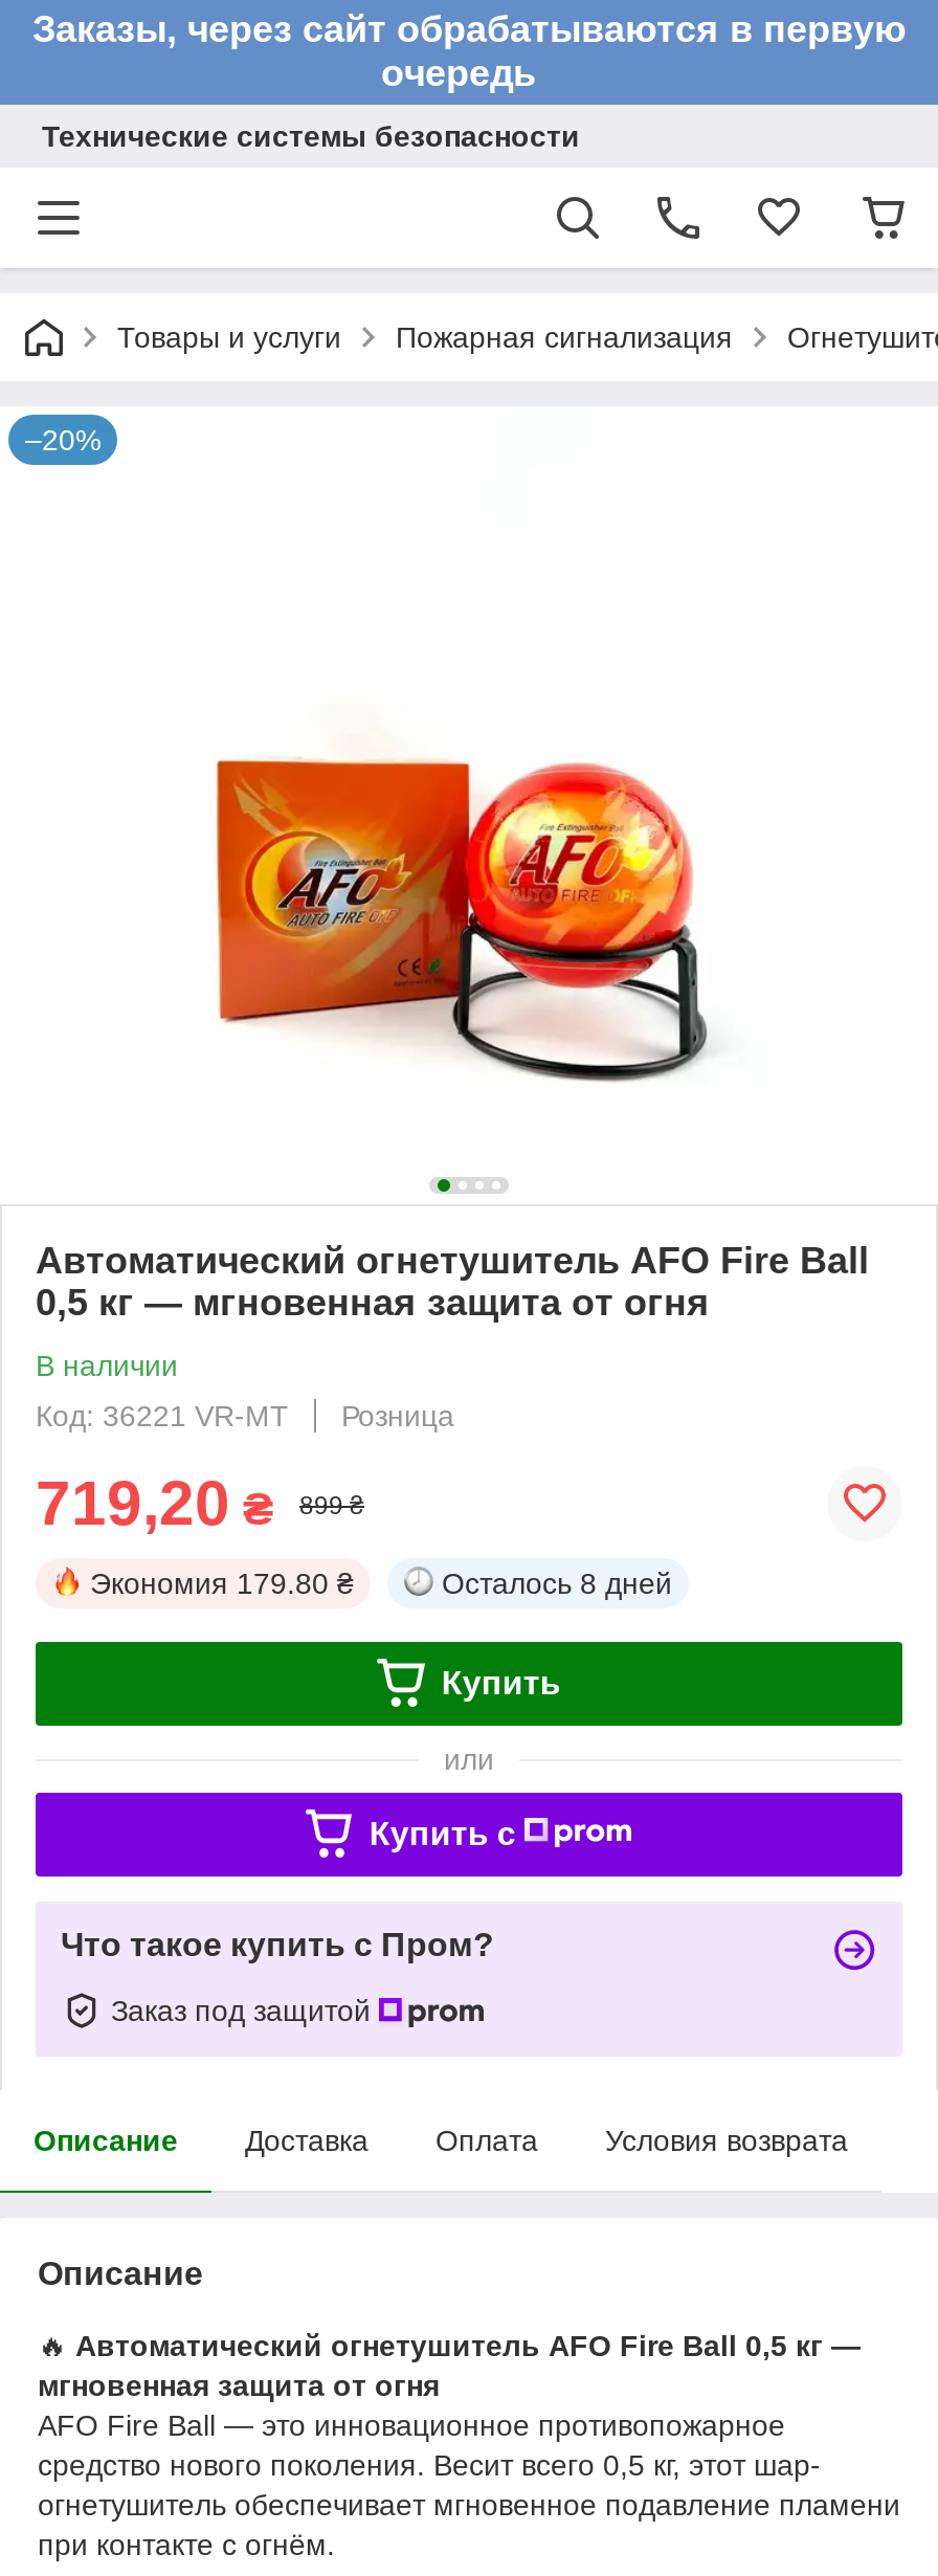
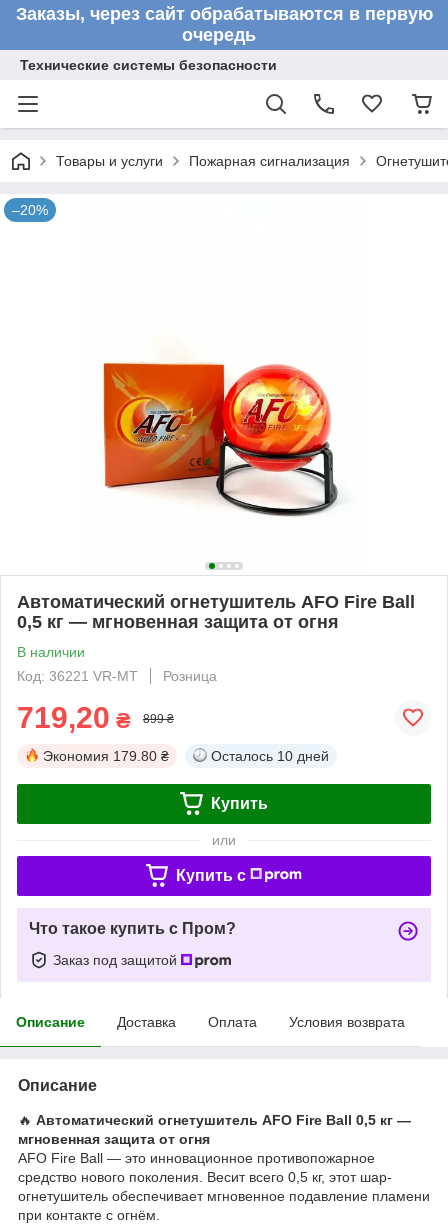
- Осталось 8 дней
+ Осталось 10 дней
